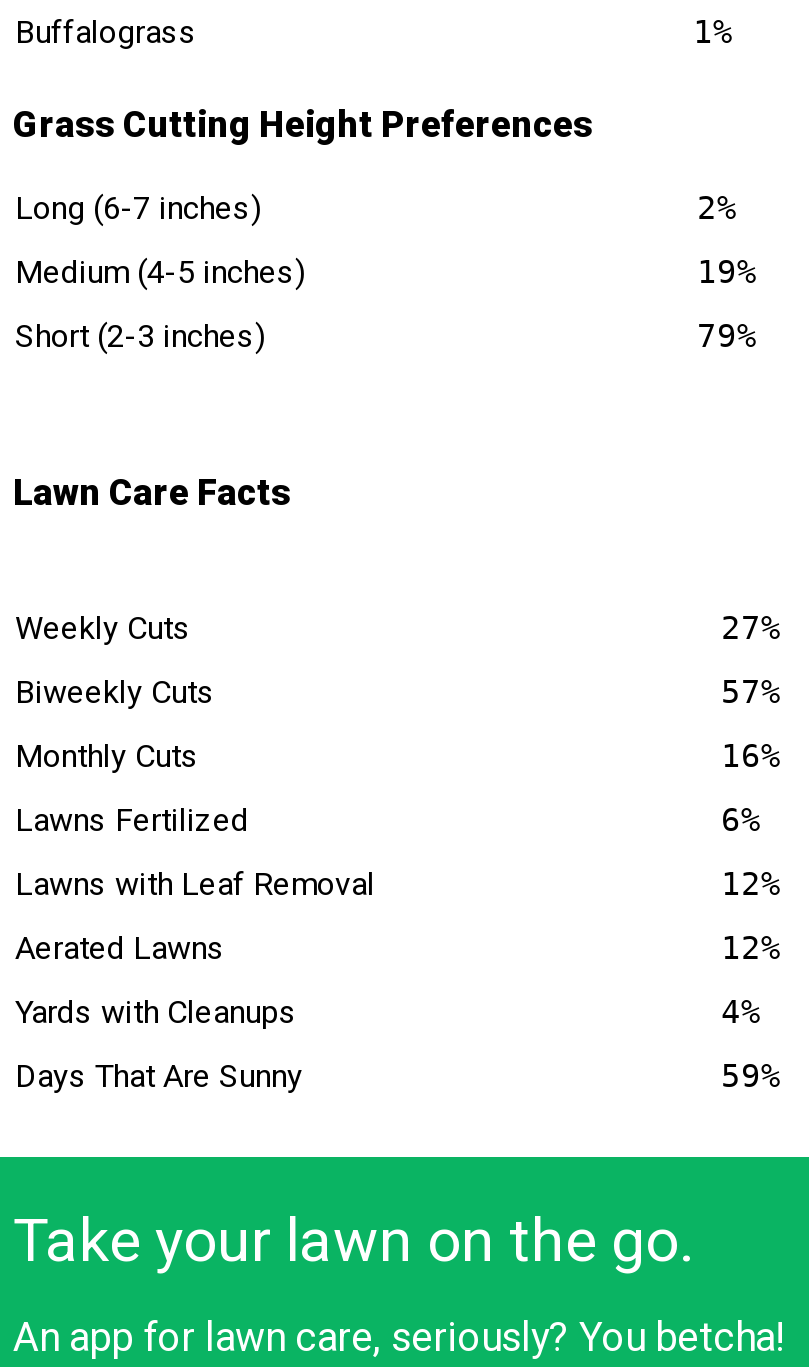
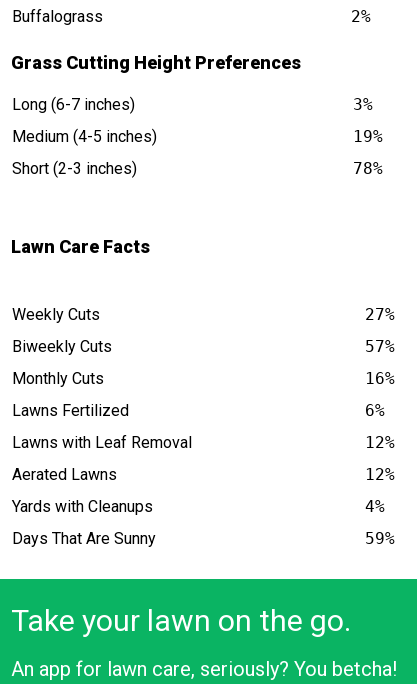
- 1%
+ 2%

- 2%
+ 3%

- 79%
+ 78%
